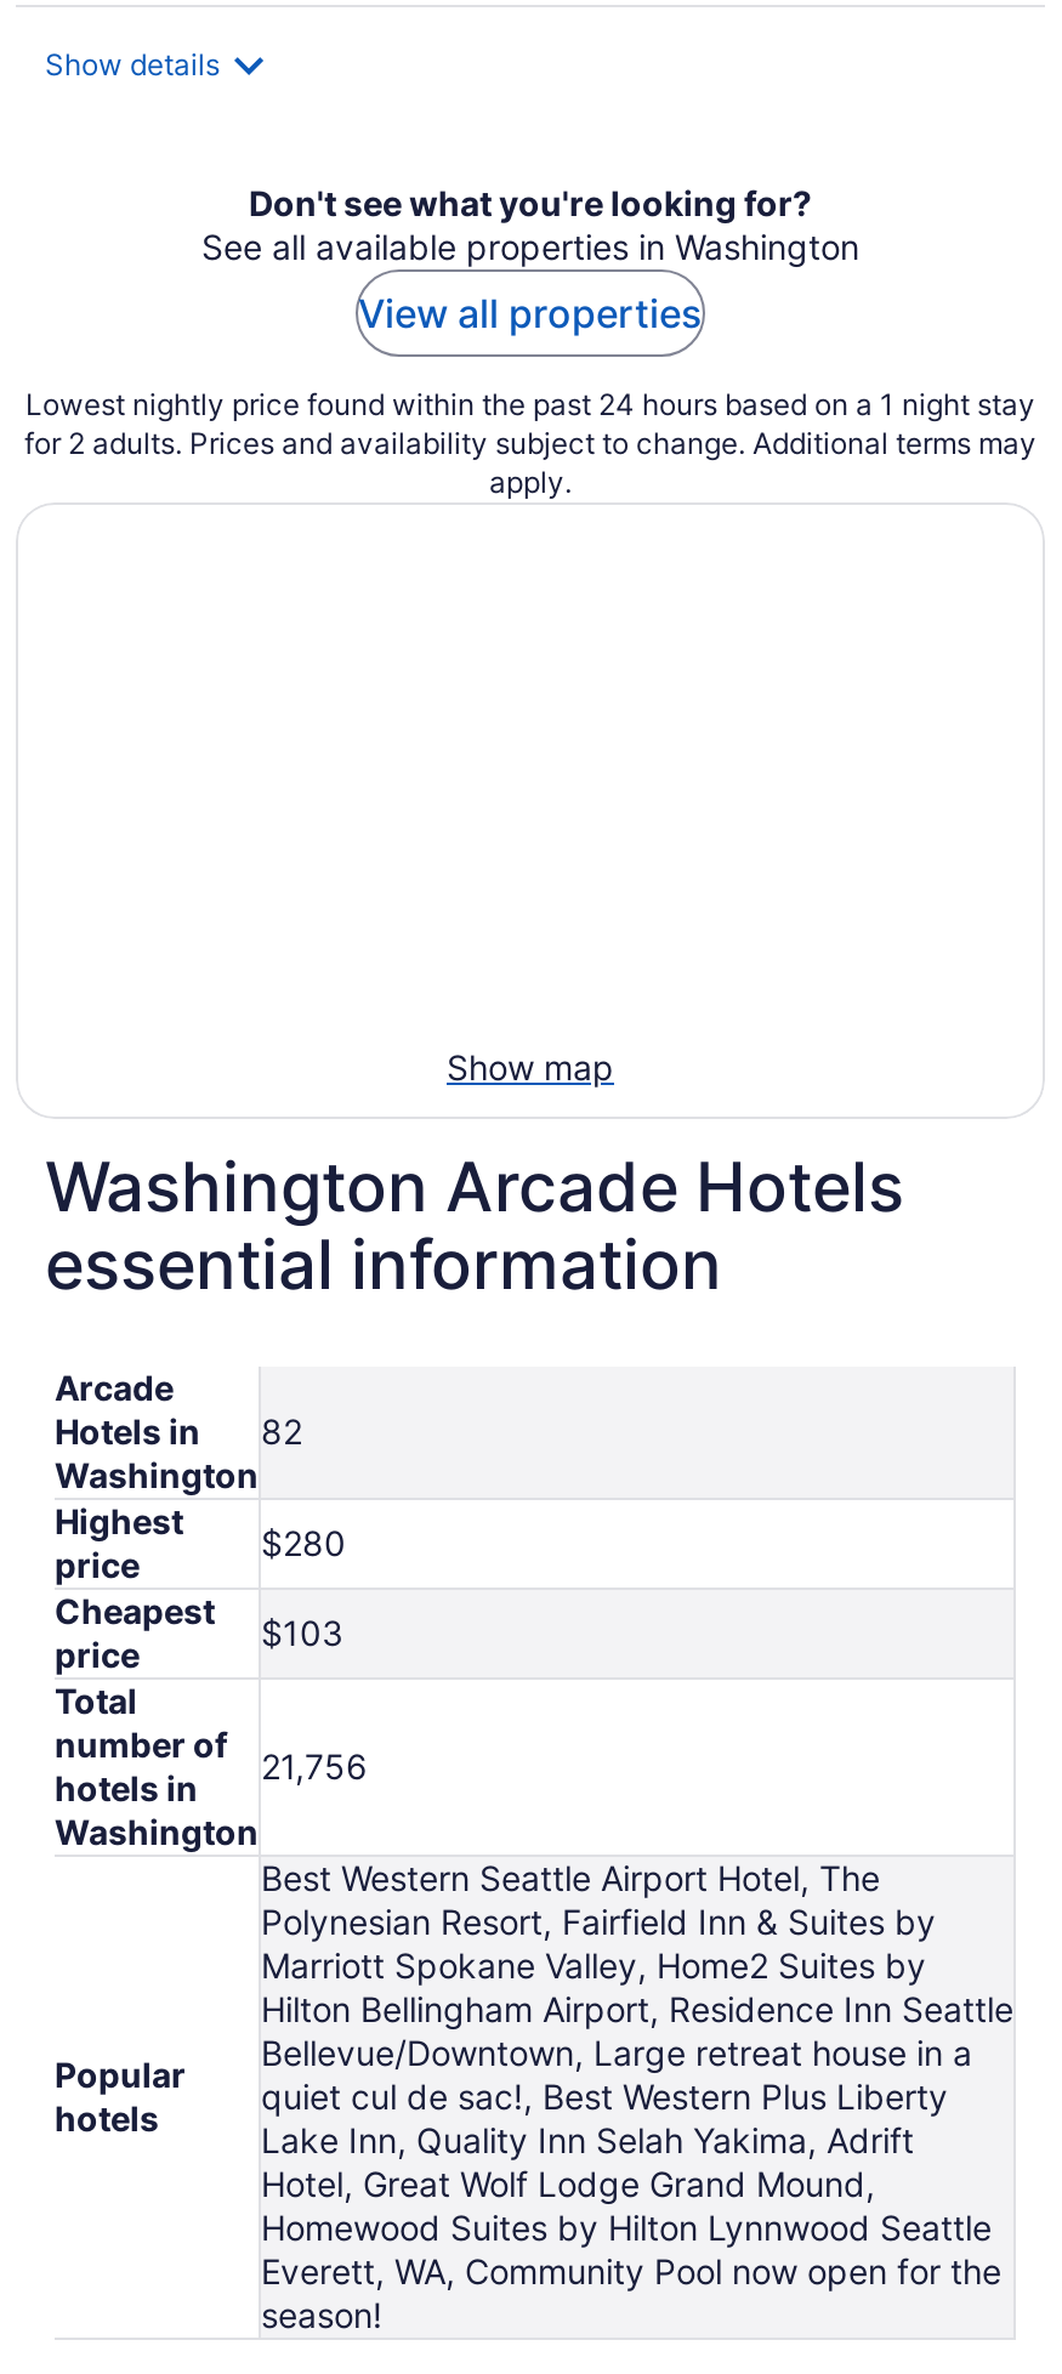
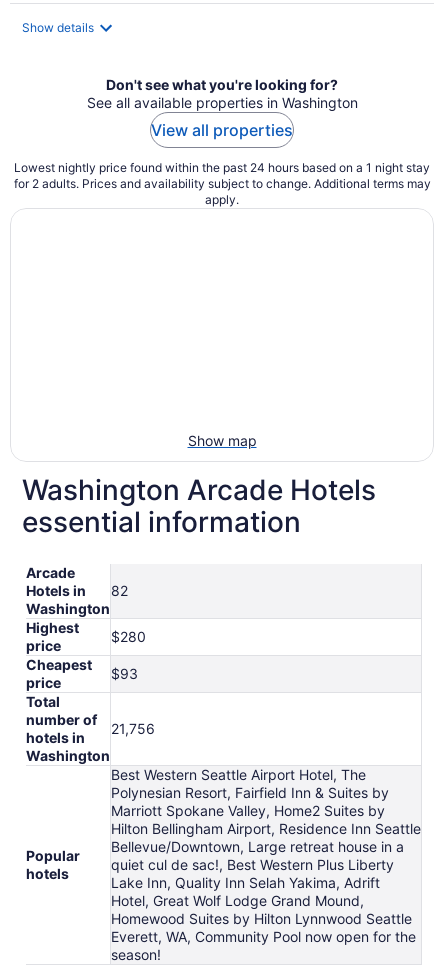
- $103
+ $93
